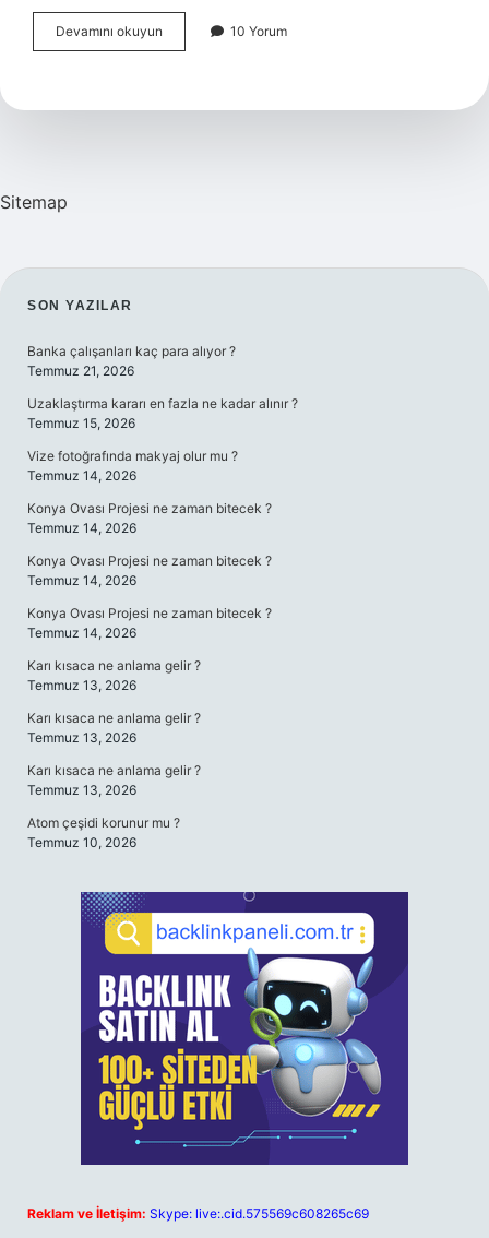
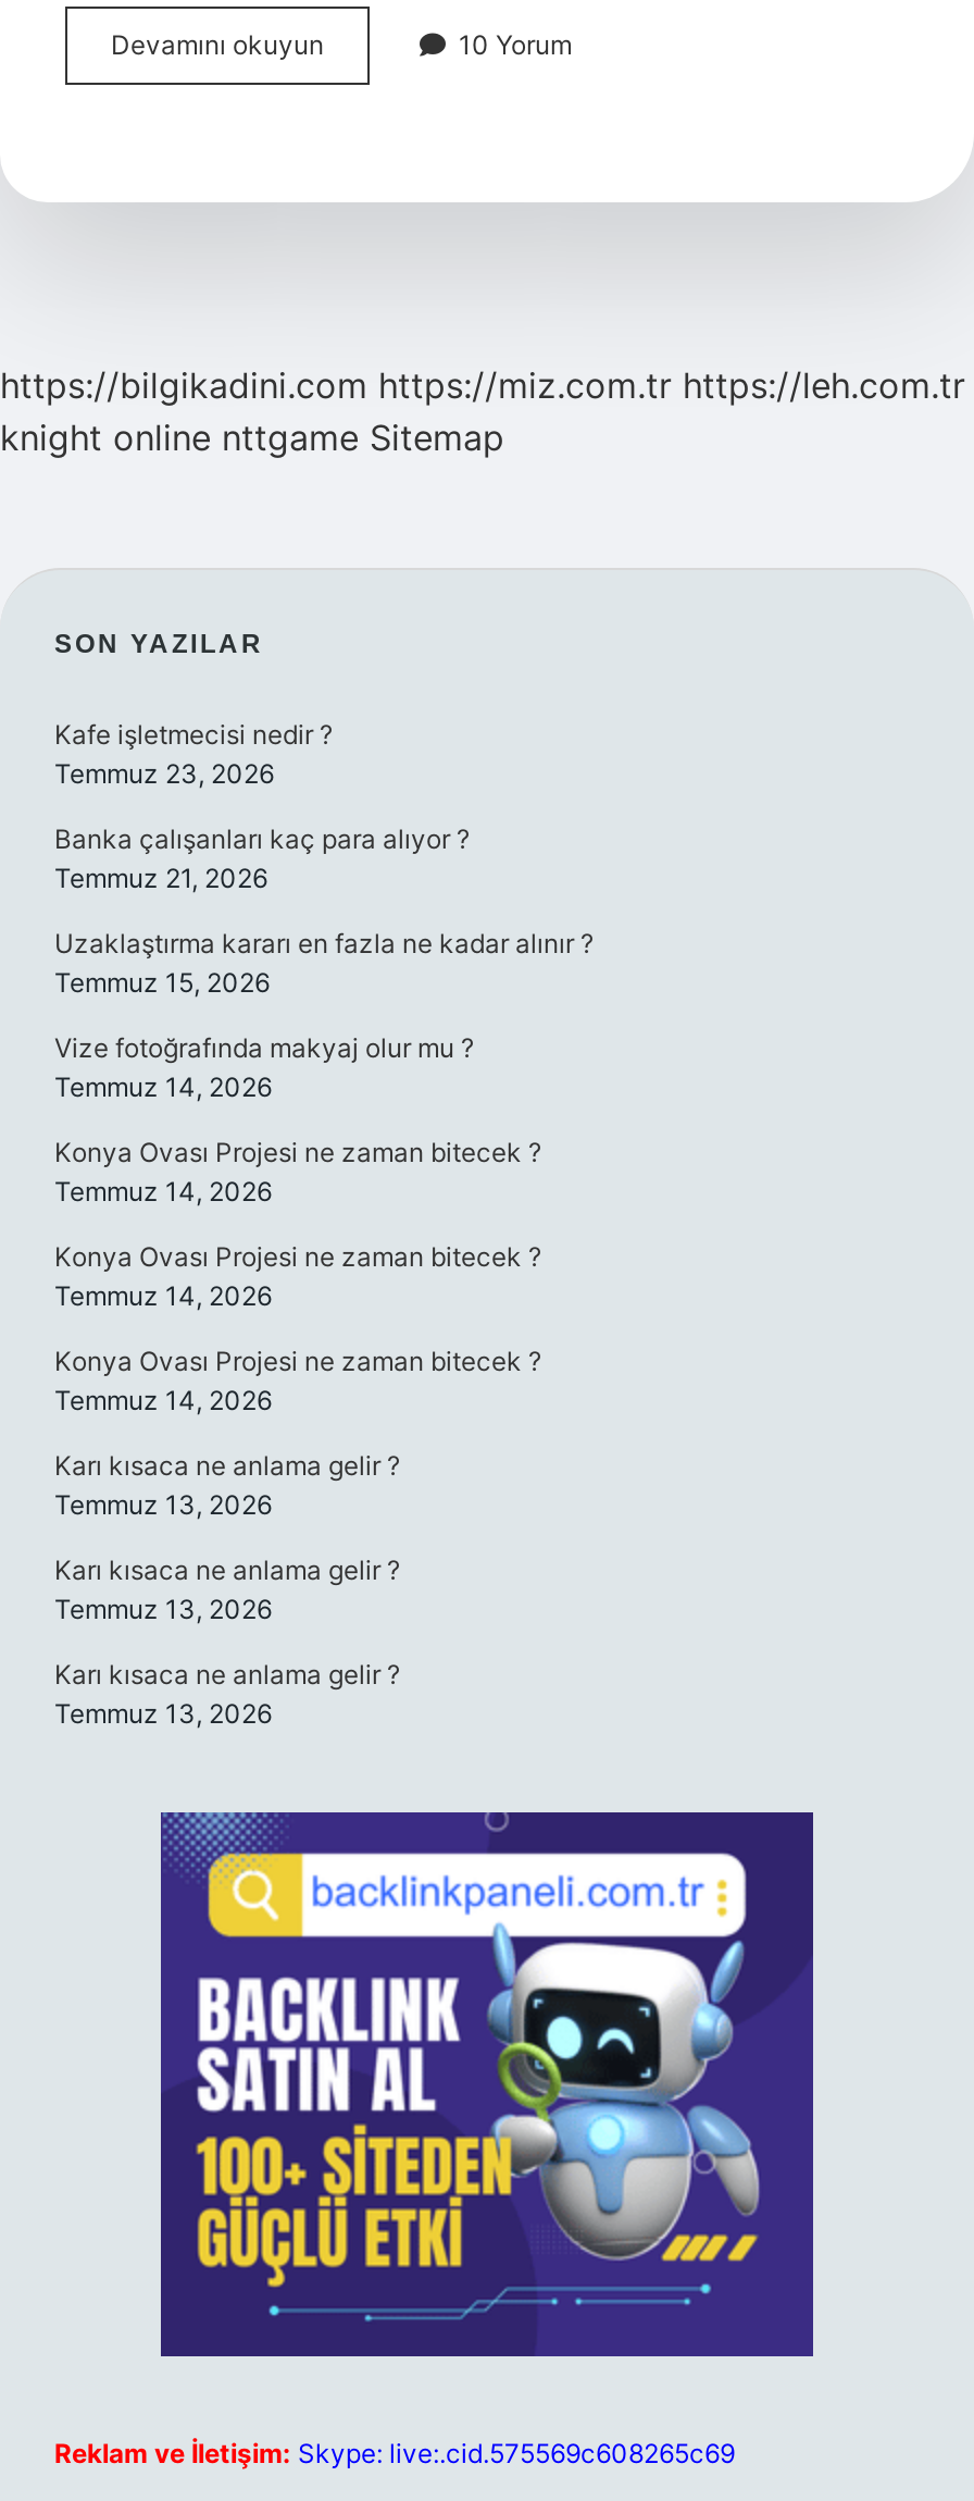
- Sitemap
+ https://bilgikadini.com https://miz.com.tr https://leh.com.tr
+ knight online nttgame Sitemap

+ Kafe işletmecisi nedir ?
+ Temmuz 23, 2026

moved down: Banka çalışanları kaç para alıyor ? | Temmuz 21, 2026 | Uzaklaştırma kararı en fazla ne kadar alınır ? | ... | Karı kısaca ne anlama gelir ? | Temmuz 13, 2026

- Atom çeşidi korunur mu ?
- Temmuz 10, 2026
